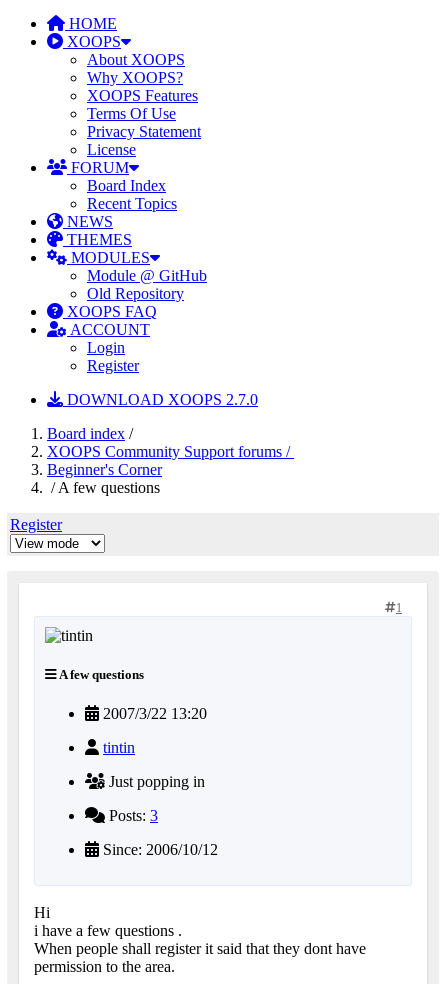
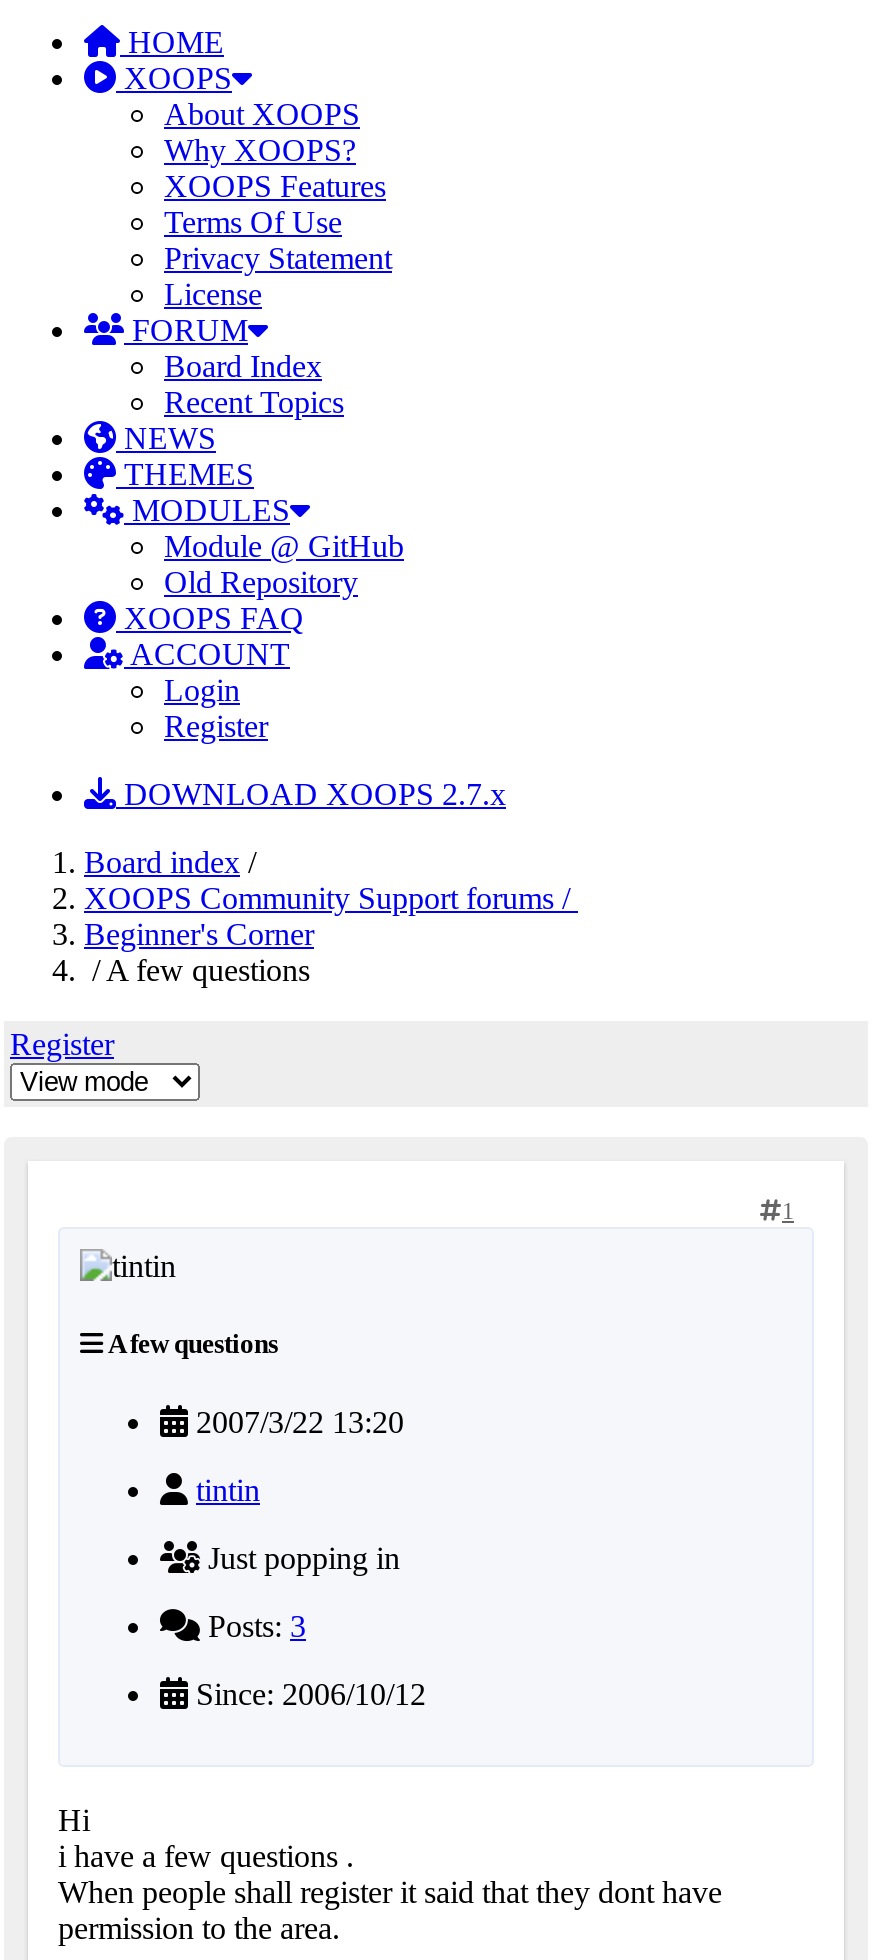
- DOWNLOAD XOOPS 2.7.0
+ DOWNLOAD XOOPS 2.7.x
